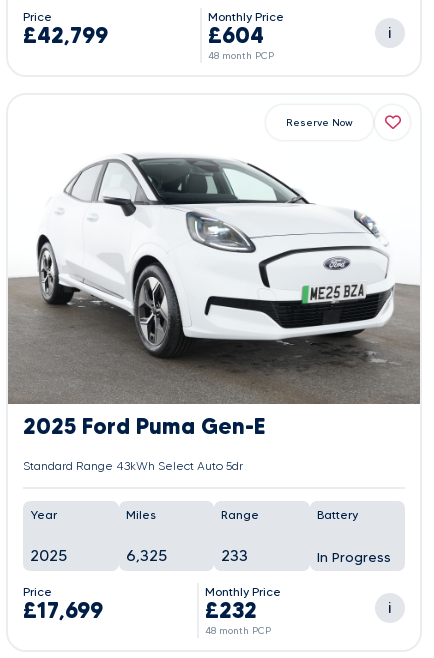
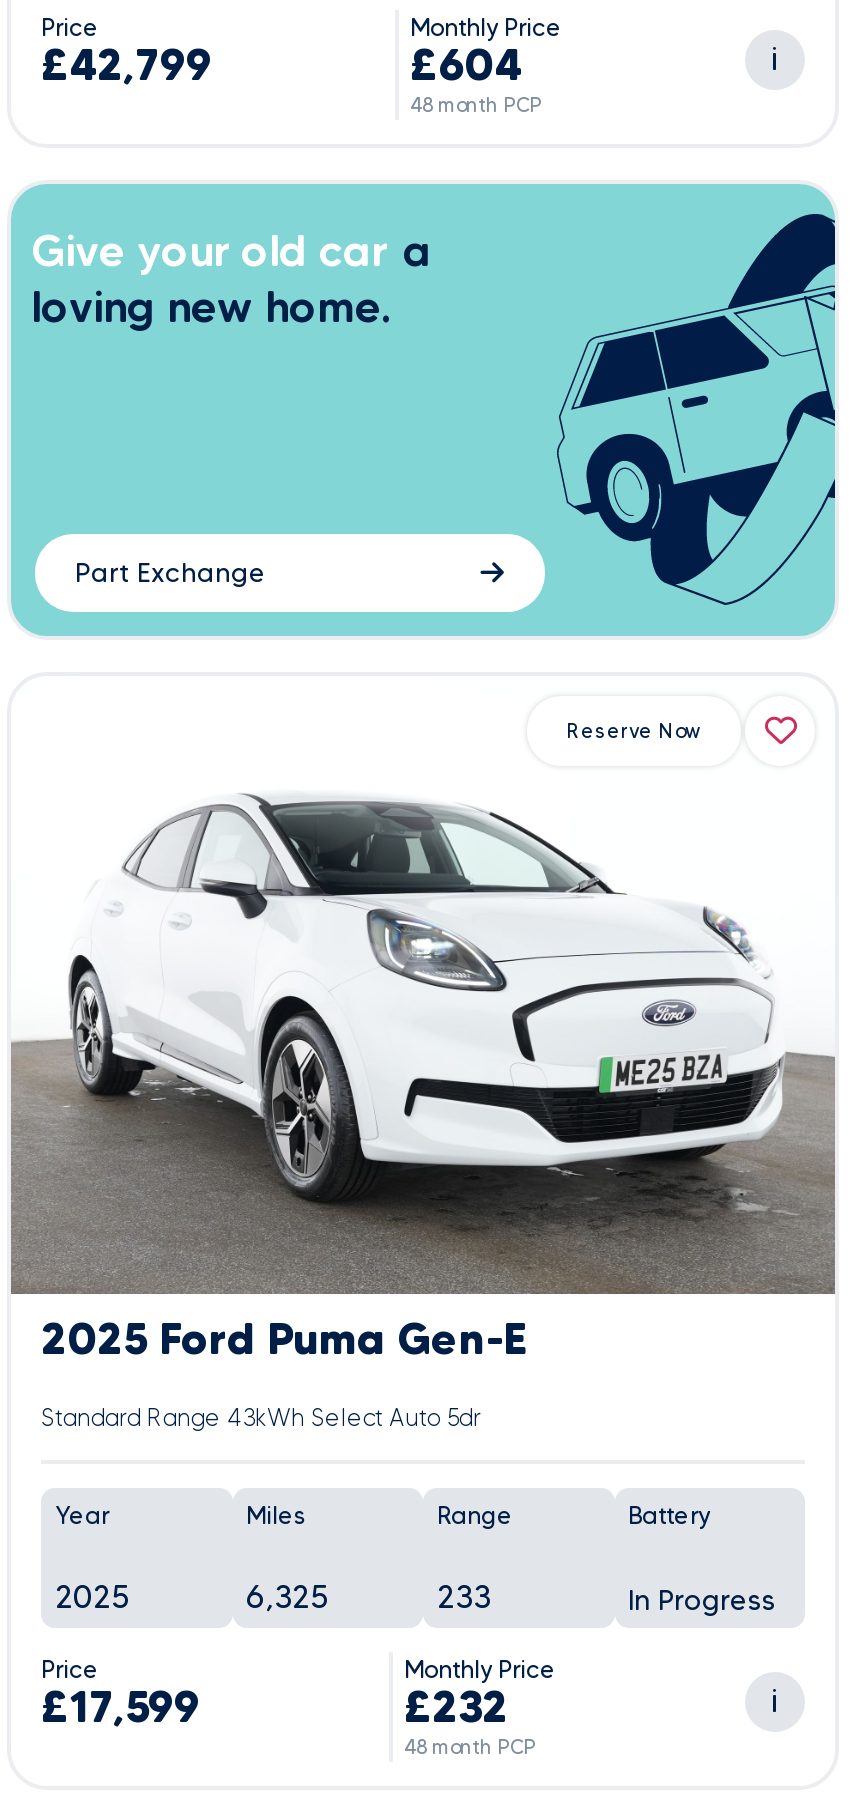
+ [image]
+ Give your old car a
+ loving new home.

+ Part Exchange

- £17,699
+ £17,599
